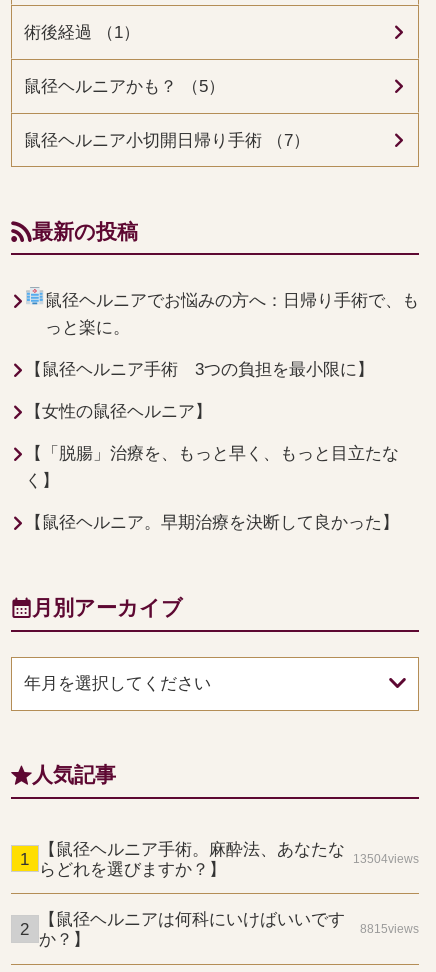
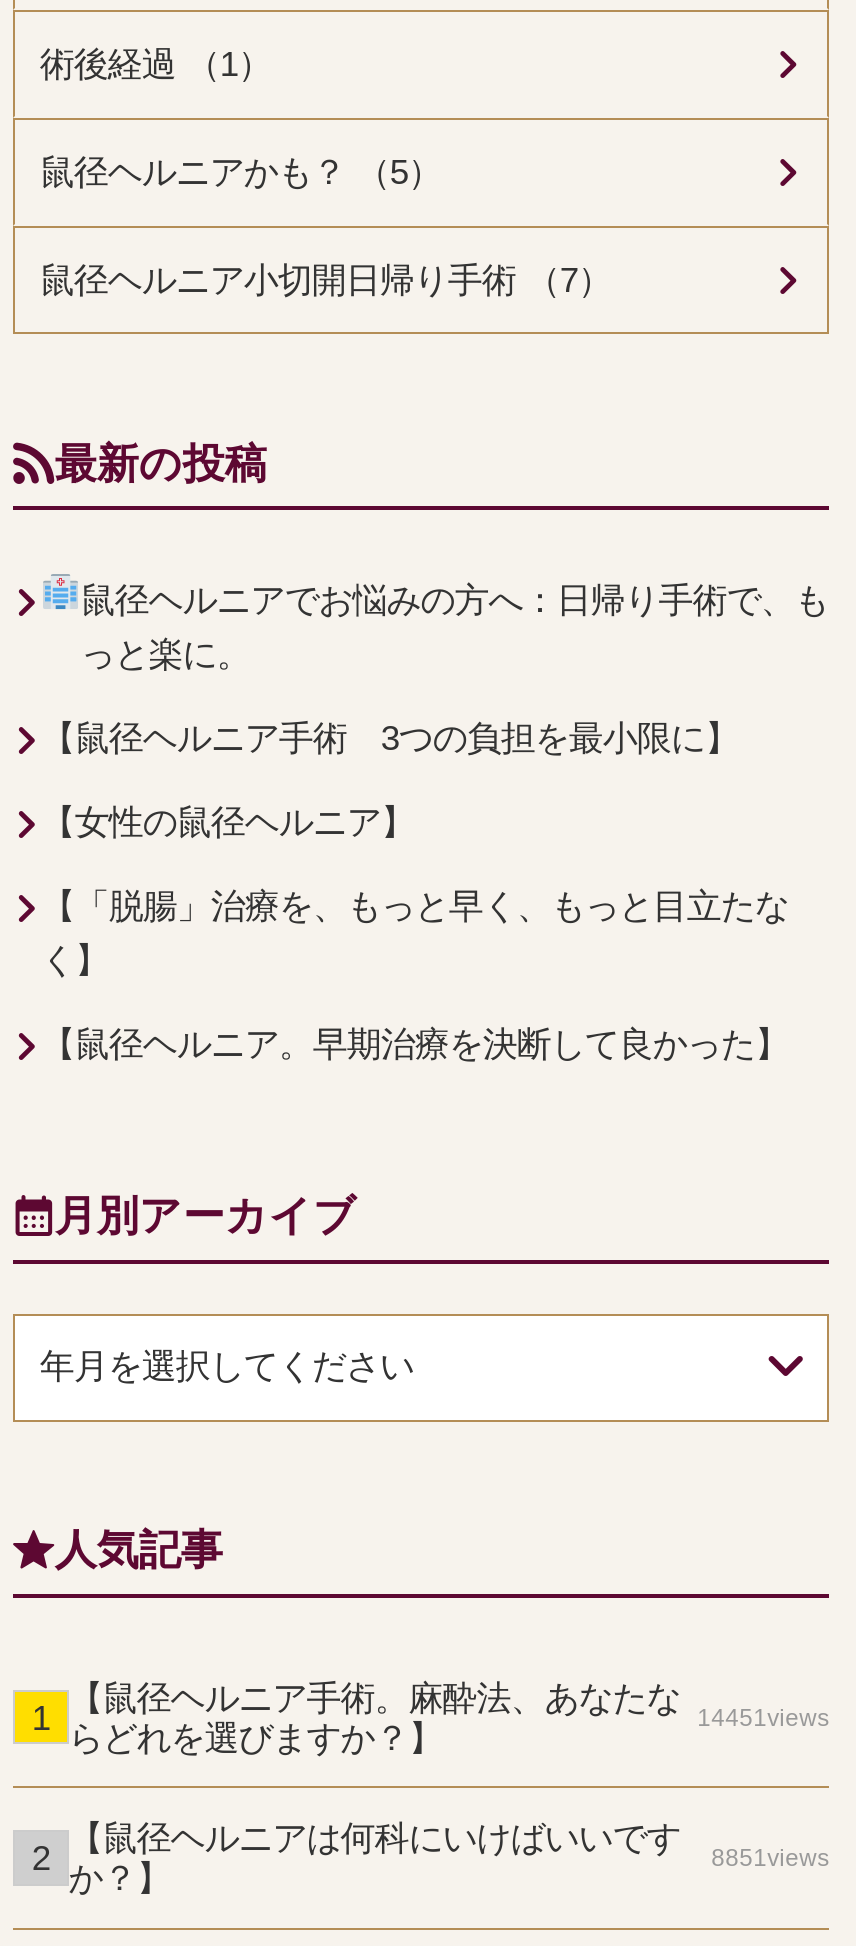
- 【鼠径ヘルニア手術。麻酔法、あなたな 13504views
+ 【鼠径ヘルニア手術。麻酔法、あなたな 14451views

- 【鼠径ヘルニアは何科にいけばいいです 8815views
+ 【鼠径ヘルニアは何科にいけばいいです 8851views
